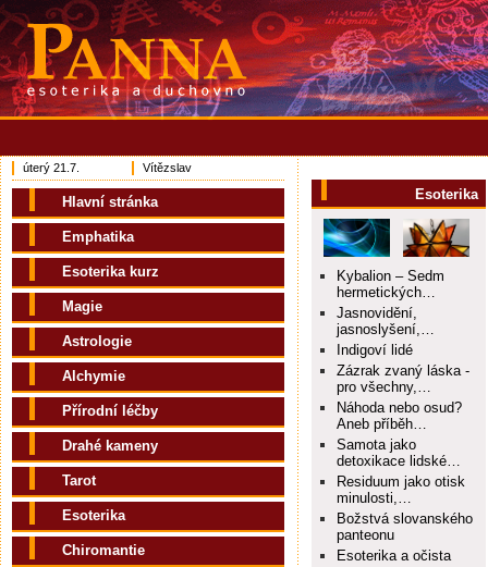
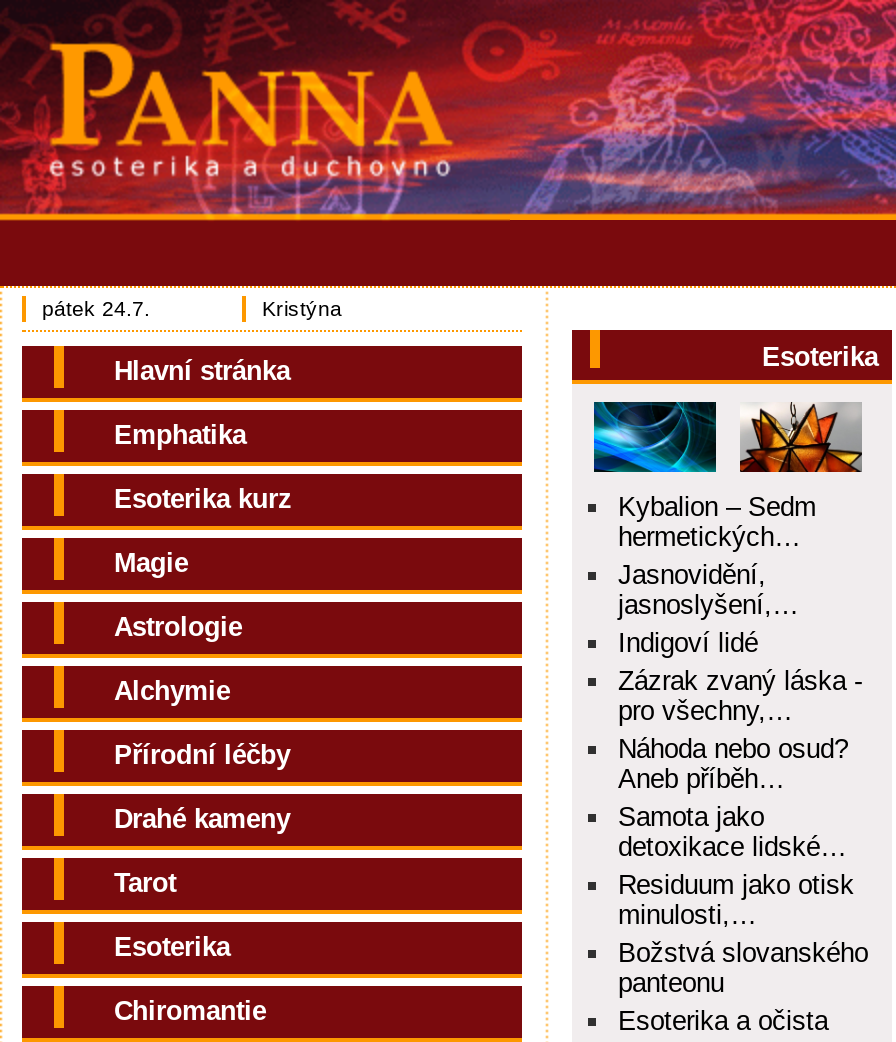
- úterý 21.7.
- Vítězslav
+ pátek 24.7.
+ Kristýna
